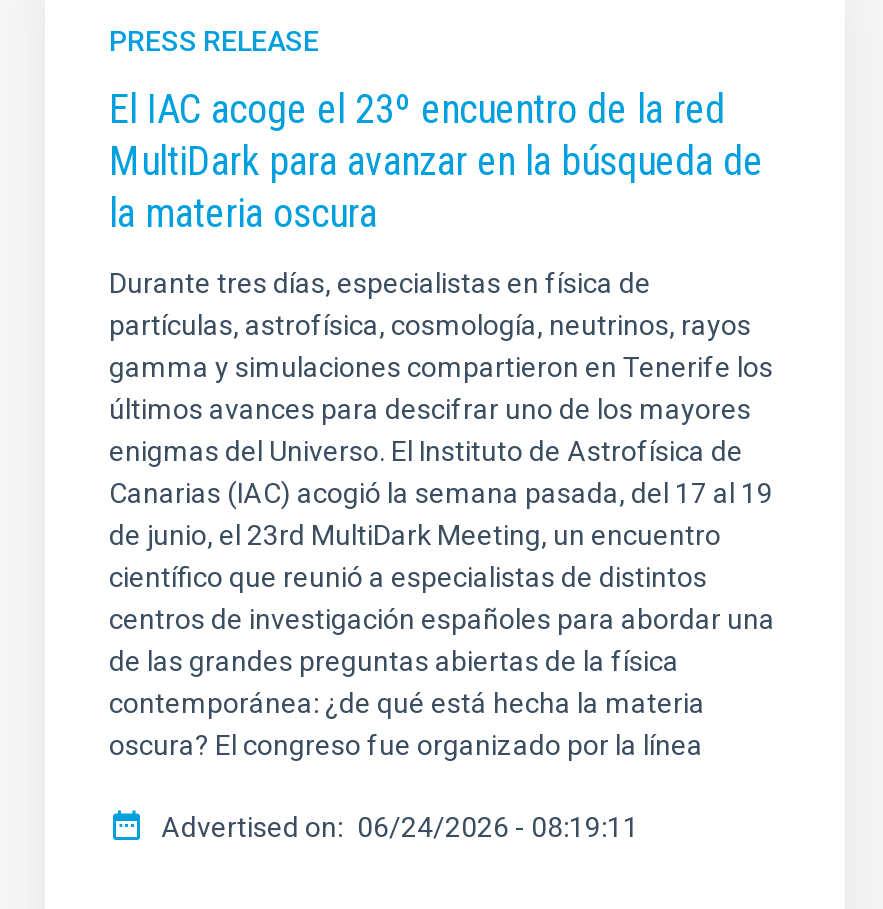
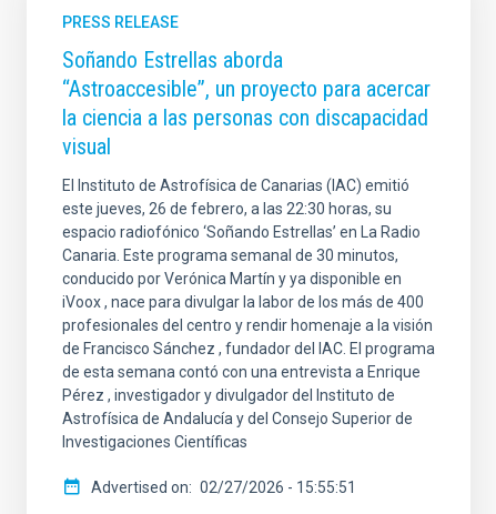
- El IAC acoge el 23º encuentro de la red
- MultiDark para avanzar en la búsqueda de
- la materia oscura
+ Soñando Estrellas aborda
+ “Astroaccesible”, un proyecto para acercar
+ la ciencia a las personas con discapacidad
+ visual

- Durante tres días, especialistas en física de
- partículas, astrofísica, cosmología, neutrinos, rayos
- gamma y simulaciones compartieron en Tenerife los
- últimos avances para descifrar uno de los mayores
- enigmas del Universo. El Instituto de Astrofísica de
- Canarias (IAC) acogió la semana pasada, del 17 al 19
- de junio, el 23rd MultiDark Meeting, un encuentro
- científico que reunió a especialistas de distintos
- centros de investigación españoles para abordar una
- de las grandes preguntas abiertas de la física
- contemporánea: ¿de qué está hecha la materia
- oscura? El congreso fue organizado por la línea
+ El Instituto de Astrofísica de Canarias (IAC) emitió
+ este jueves, 26 de febrero, a las 22:30 horas, su
+ espacio radiofónico ‘Soñando Estrellas’ en La Radio
+ Canaria. Este programa semanal de 30 minutos,
+ conducido por Verónica Martín y ya disponible en
+ iVoox , nace para divulgar la labor de los más de 400
+ profesionales del centro y rendir homenaje a la visión
+ de Francisco Sánchez , fundador del IAC. El programa
+ de esta semana contó con una entrevista a Enrique
+ Pérez , investigador y divulgador del Instituto de
+ Astrofísica de Andalucía y del Consejo Superior de
+ Investigaciones Científicas

- Advertised on 06/24/2026 - 08:19:11
+ Advertised on 02/27/2026 - 15:55:51
